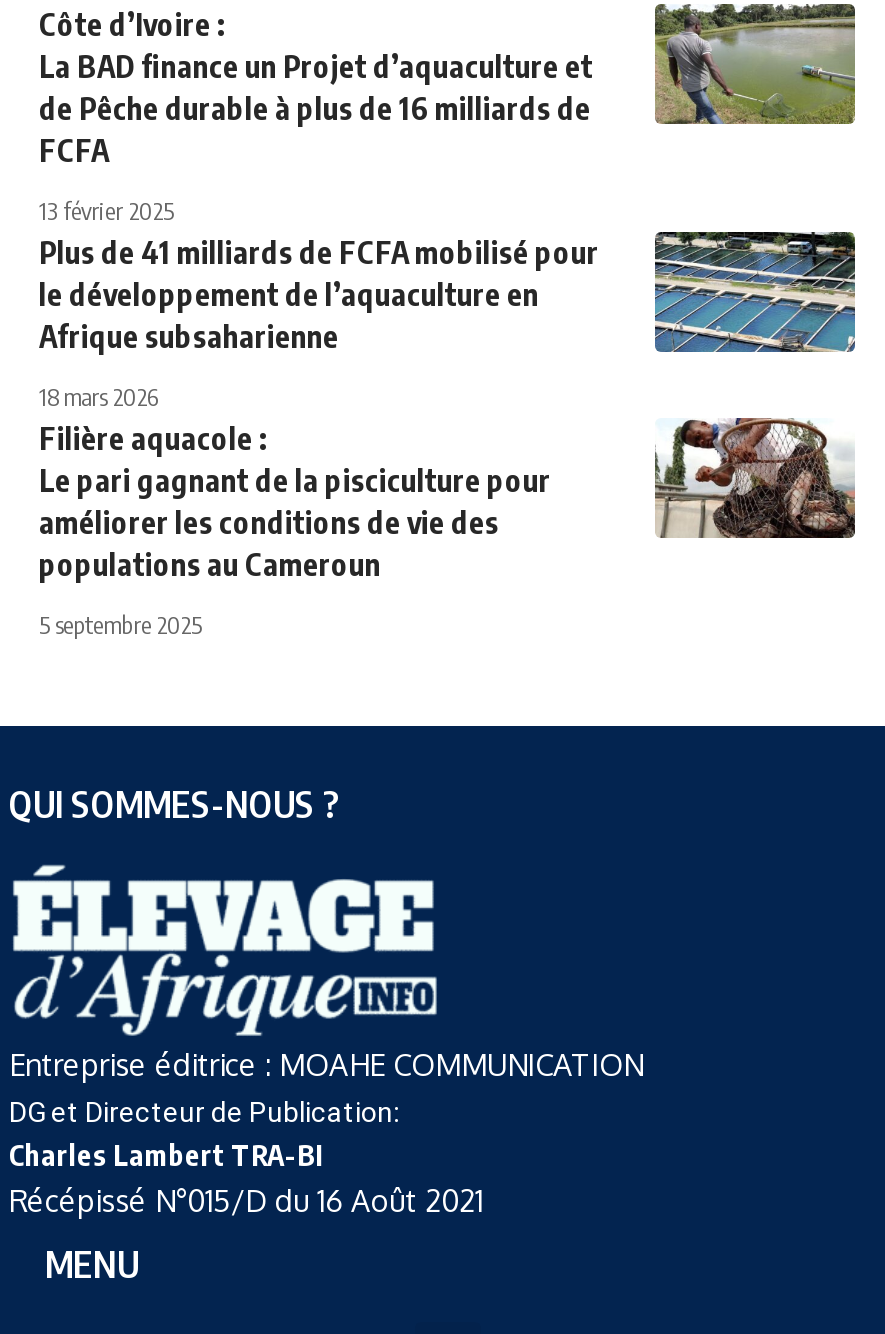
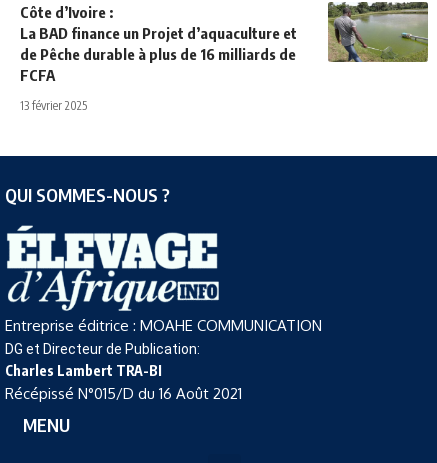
- [image]
- Plus de 41 milliards de FCFA mobilisé pour
- le développement de l’aquaculture en
- Afrique subsaharienne
- 18 mars 2026
- Filière aquacole :
- Le pari gagnant de la pisciculture pour
- améliorer les conditions de vie des
- populations au Cameroun
- 5 septembre 2025

- [image]
